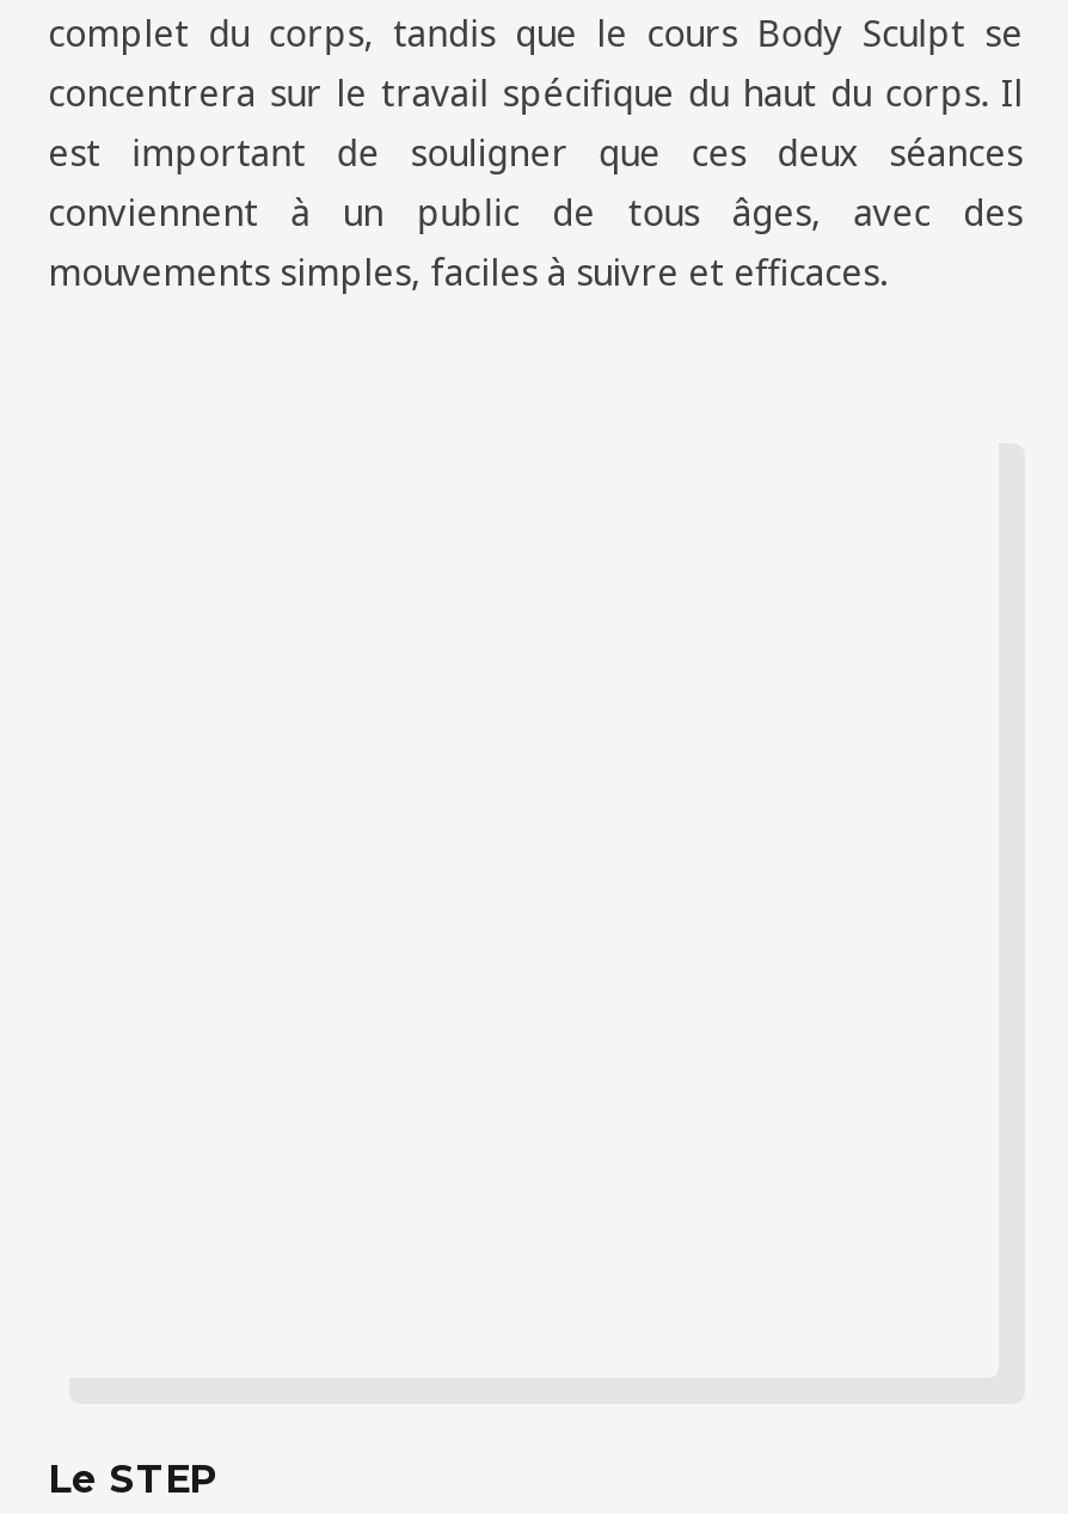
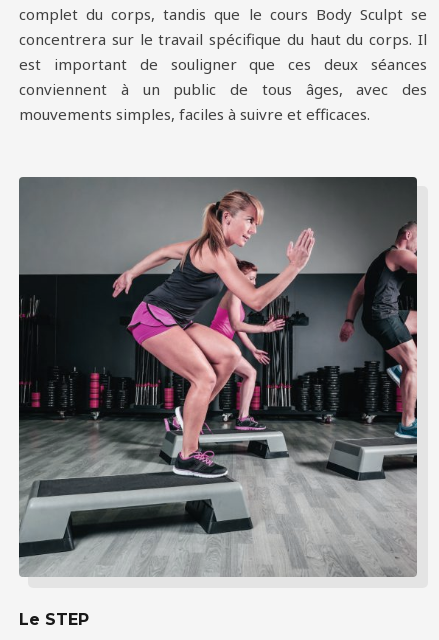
+ [image]
